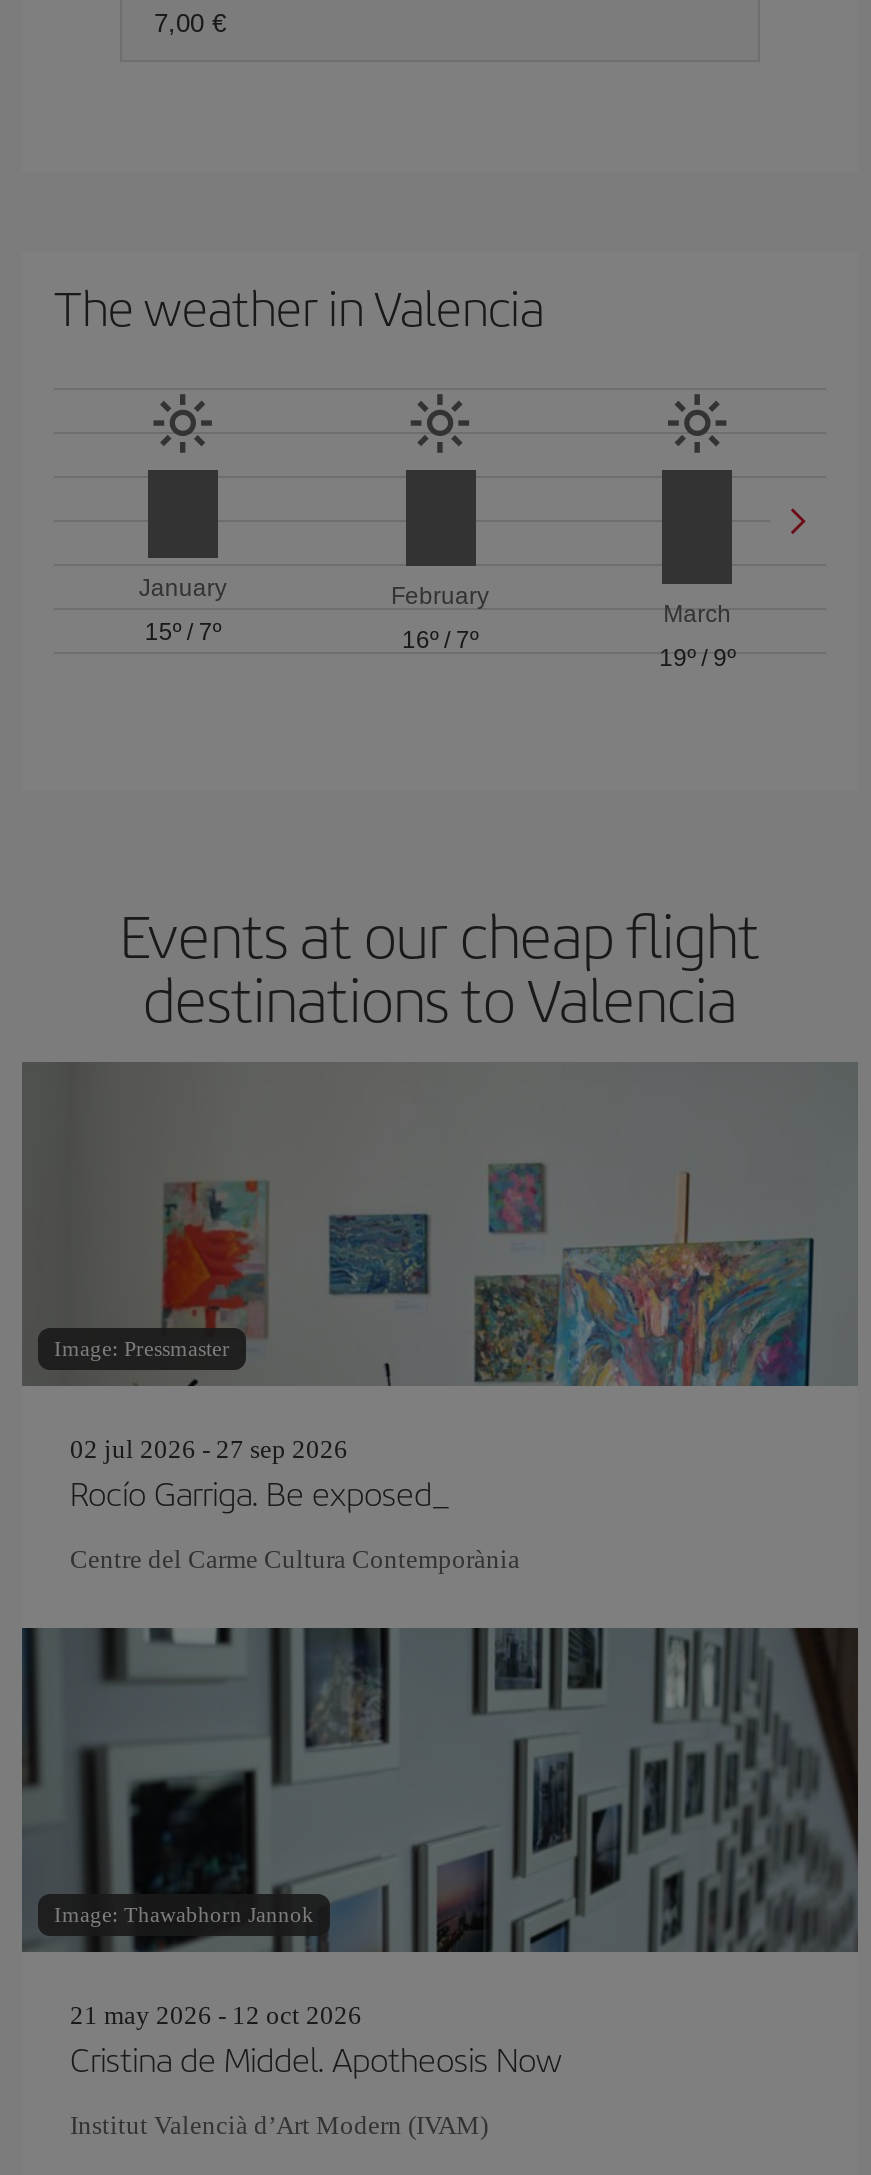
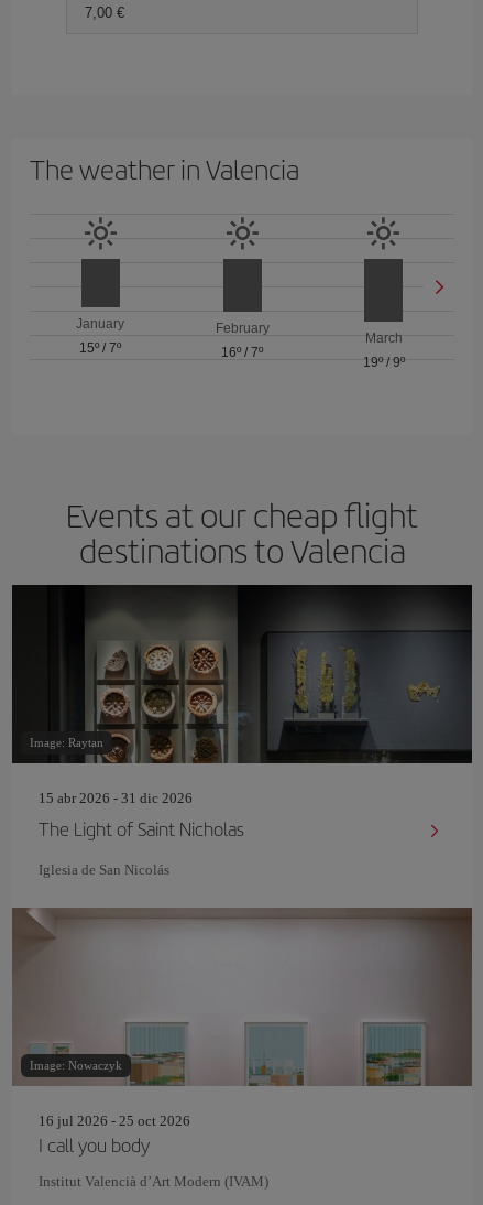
- [image]
- Image: Pressmaster
+ [image]
+ Image: Raytan

- 02 jul 2026 - 27 sep 2026
- Rocío Garriga. Be exposed_
+ 15 abr 2026 - 31 dic 2026
+ The Light of Saint Nicholas

- Centre del Carme Cultura Contemporània
+ Iglesia de San Nicolás

- [image]
- Image: Thawabhorn Jannok
+ [image]
+ Image: Nowaczyk

- 21 may 2026 - 12 oct 2026
- Cristina de Middel. Apotheosis Now
+ 16 jul 2026 - 25 oct 2026
+ I call you body
